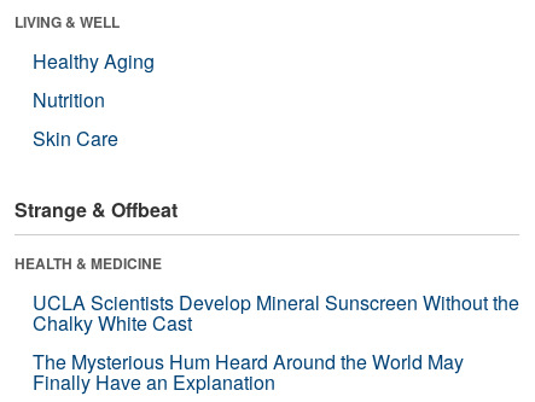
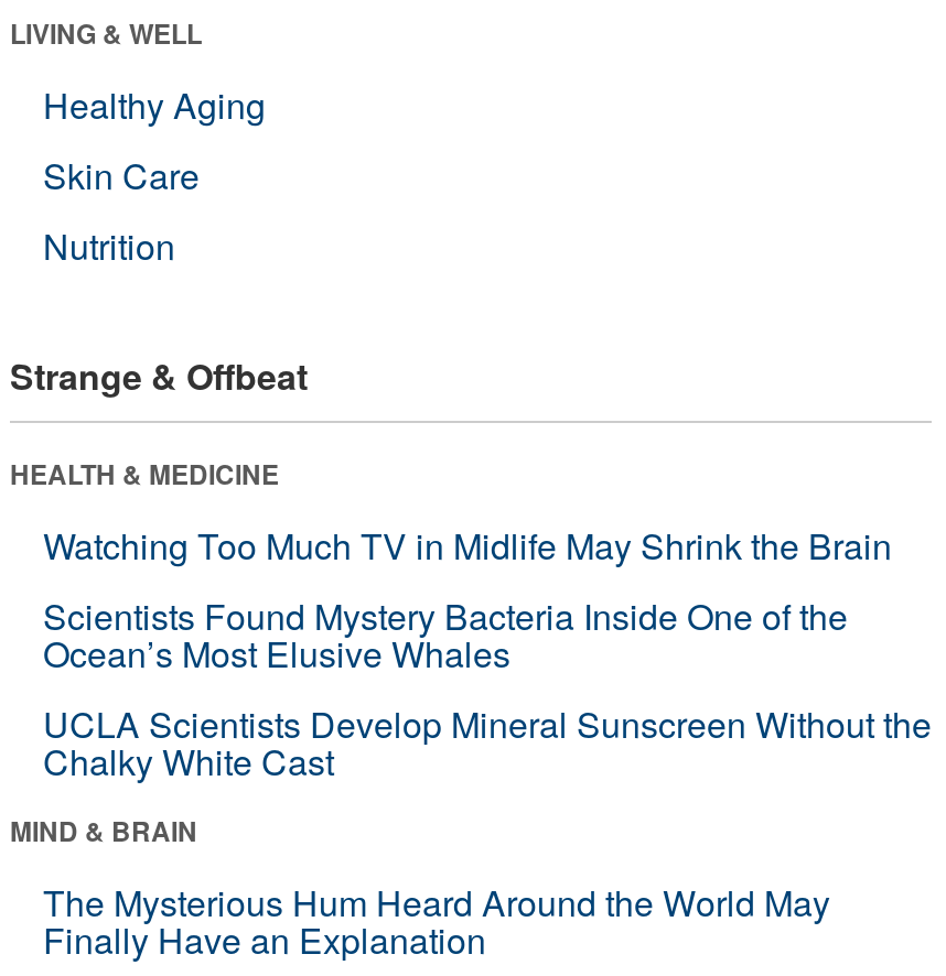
moved up: Skin Care

+ Watching Too Much TV in Midlife May Shrink the Brain
+ Scientists Found Mystery Bacteria Inside One of the
+ Ocean’s Most Elusive Whales

+ MIND & BRAIN
